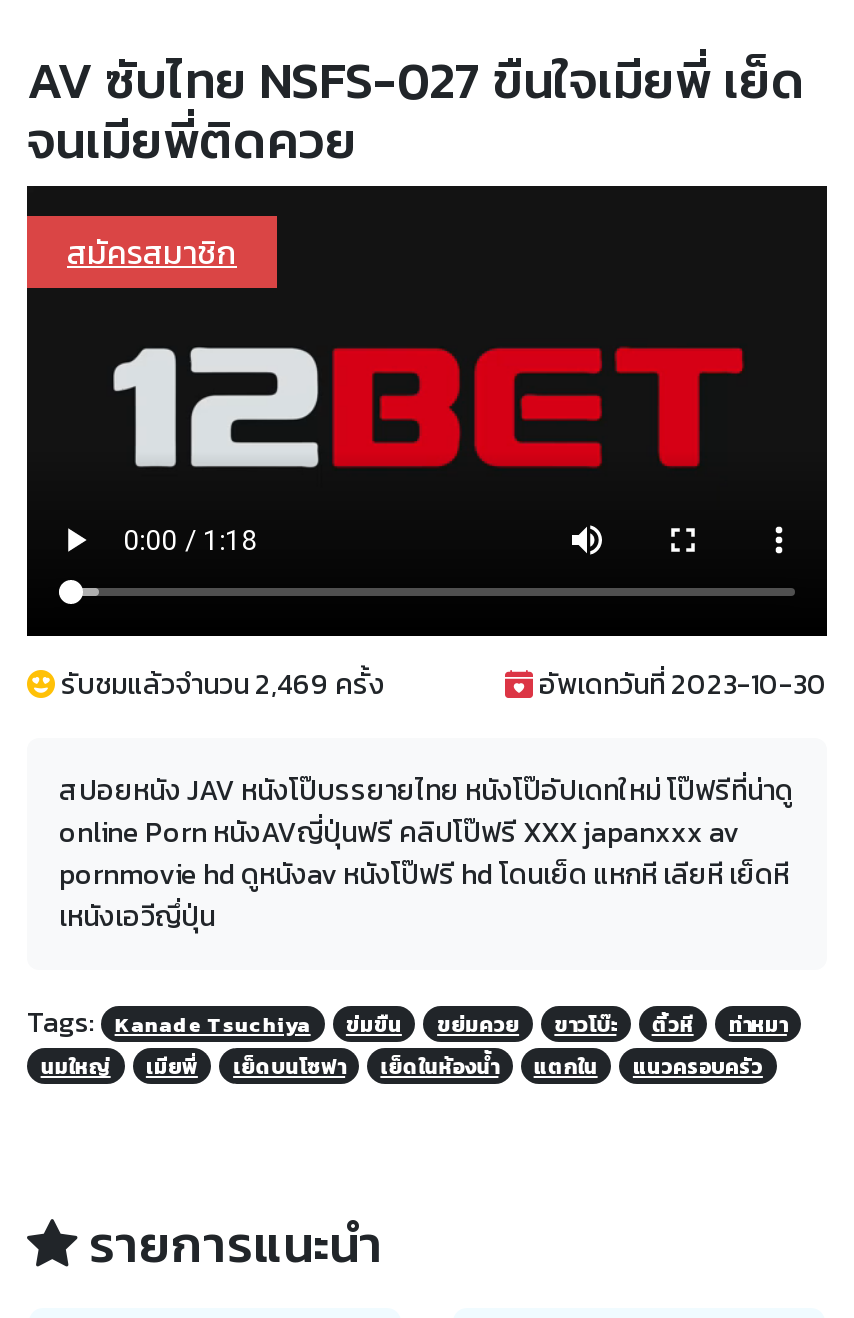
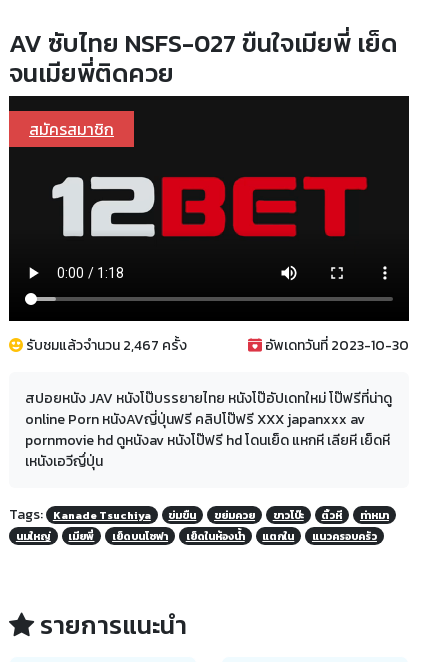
- รับชมแล้วจำนวน 2,469 ครั้ง
+ รับชมแล้วจำนวน 2,467 ครั้ง
